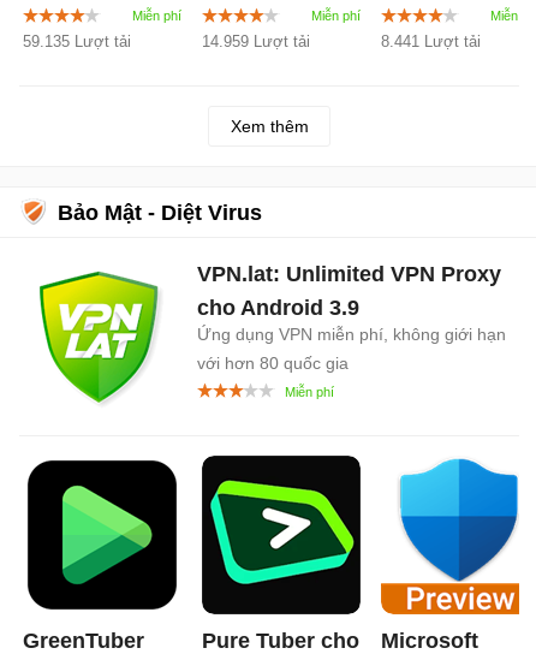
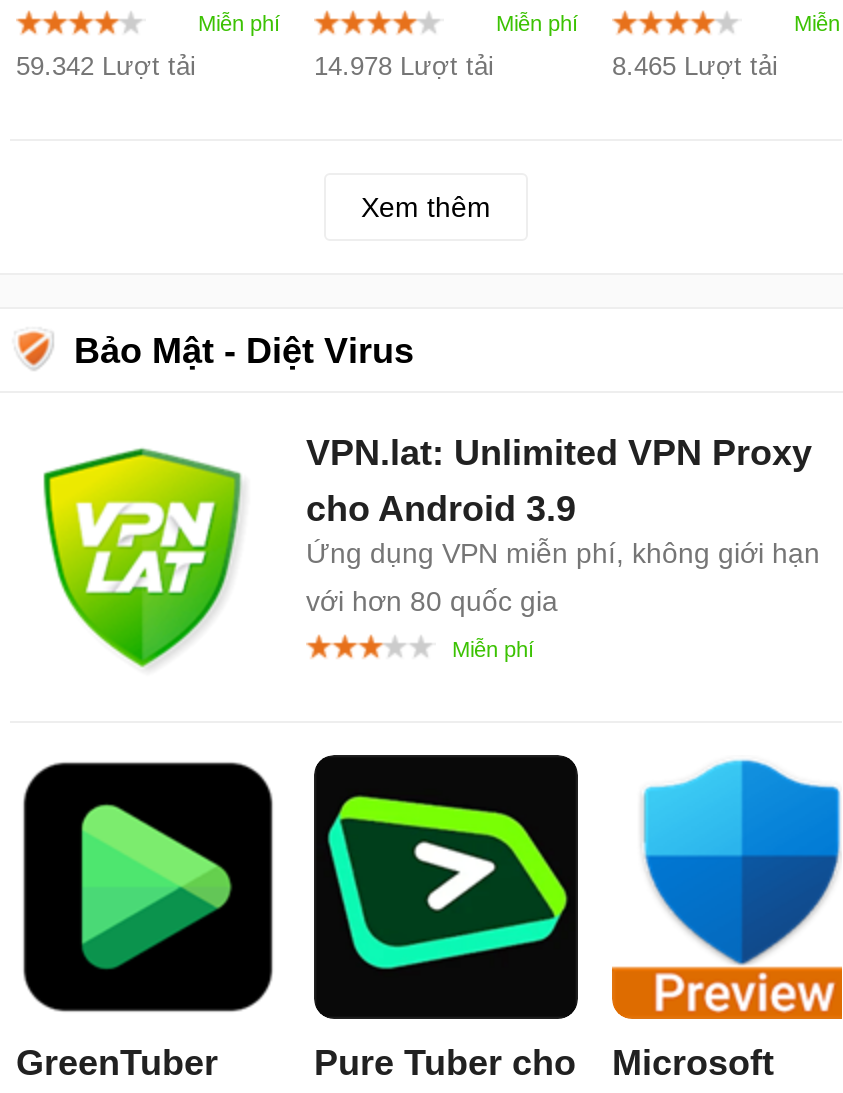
- 59.135 Lượt tải
+ 59.342 Lượt tải

- 14.959 Lượt tải
+ 14.978 Lượt tải

- 8.441 Lượt tải
+ 8.465 Lượt tải
